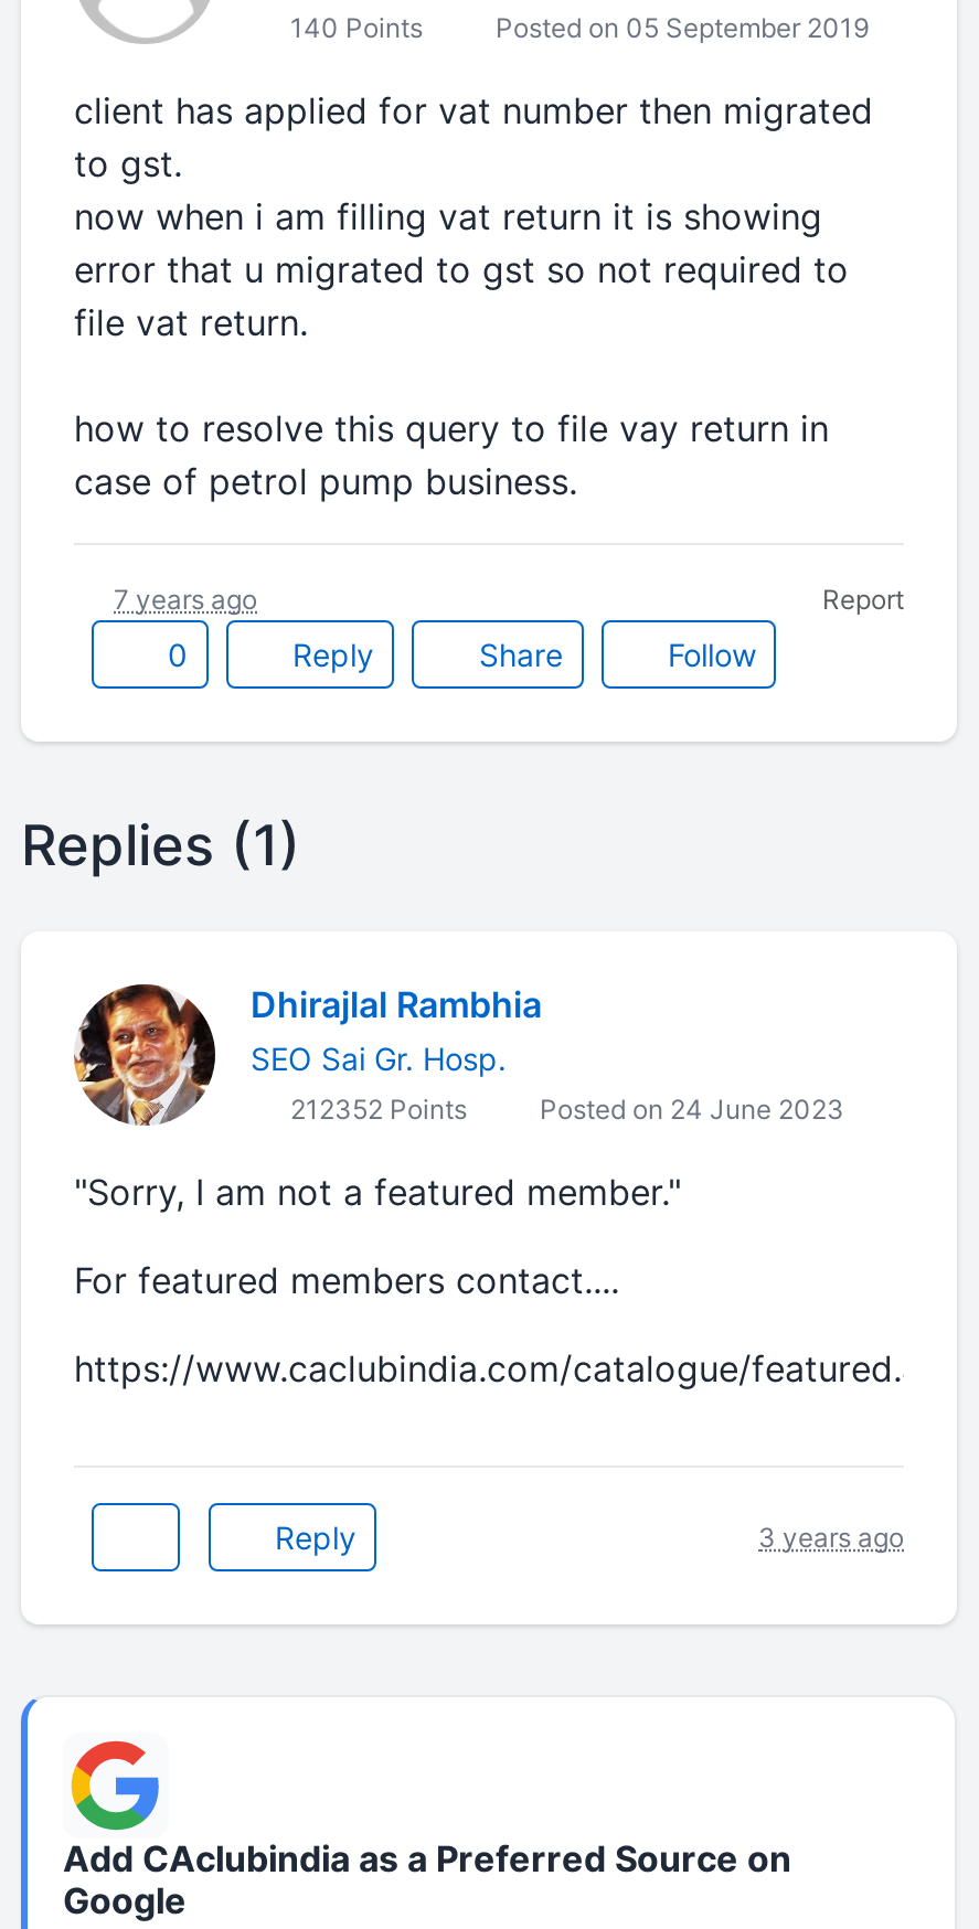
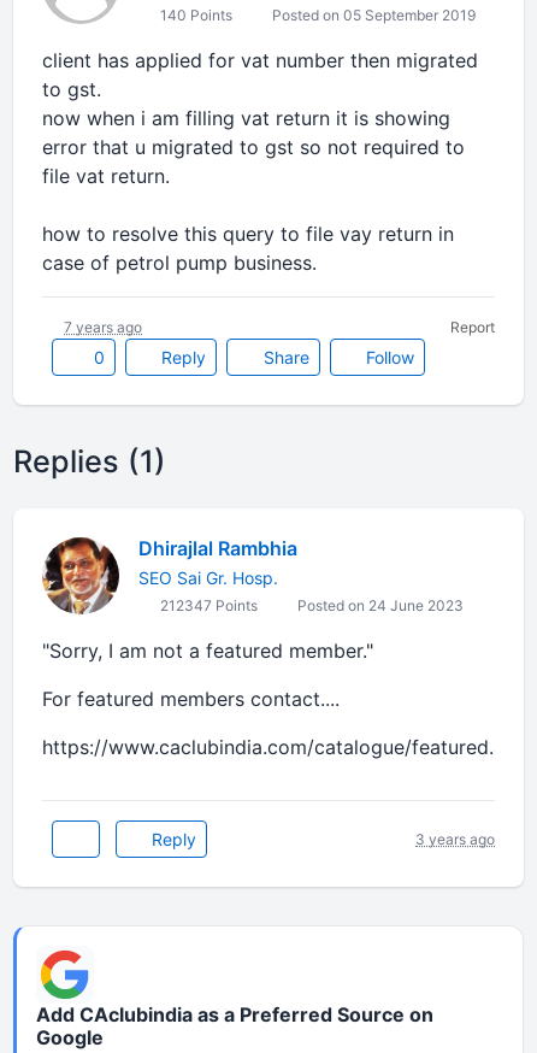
- 212352 Points Posted on 24 June 2023
+ 212347 Points Posted on 24 June 2023
